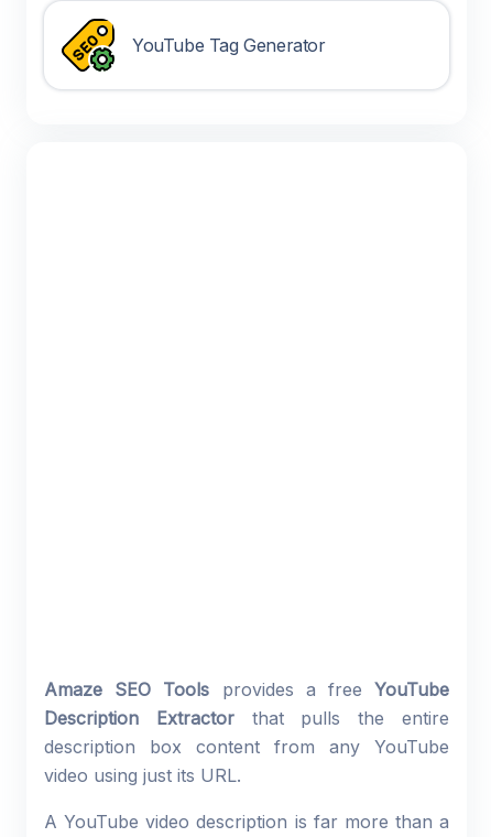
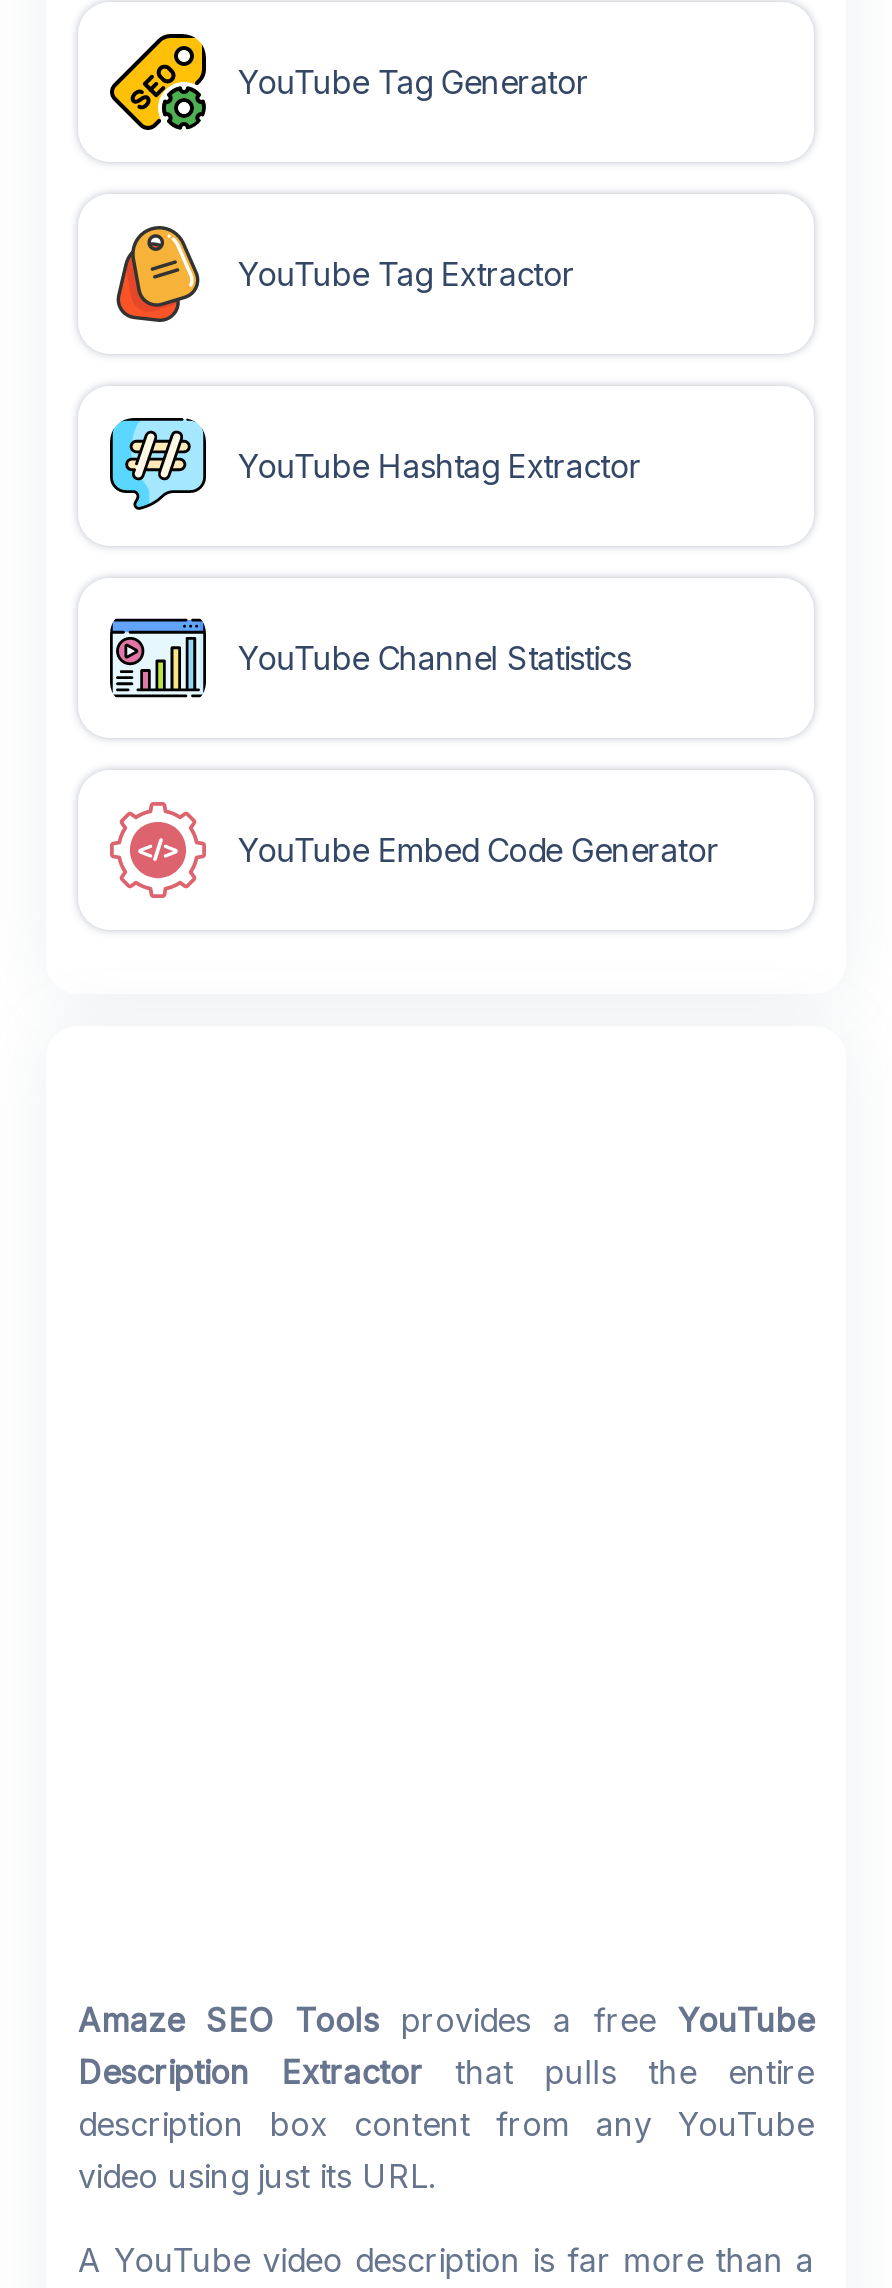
+ [image]
+ YouTube Hashtag Extractor

+ [image]
+ YouTube Channel Statistics

+ [image]
+ YouTube Embed Code Generator

+ [image]
+ YouTube Tag Extractor
